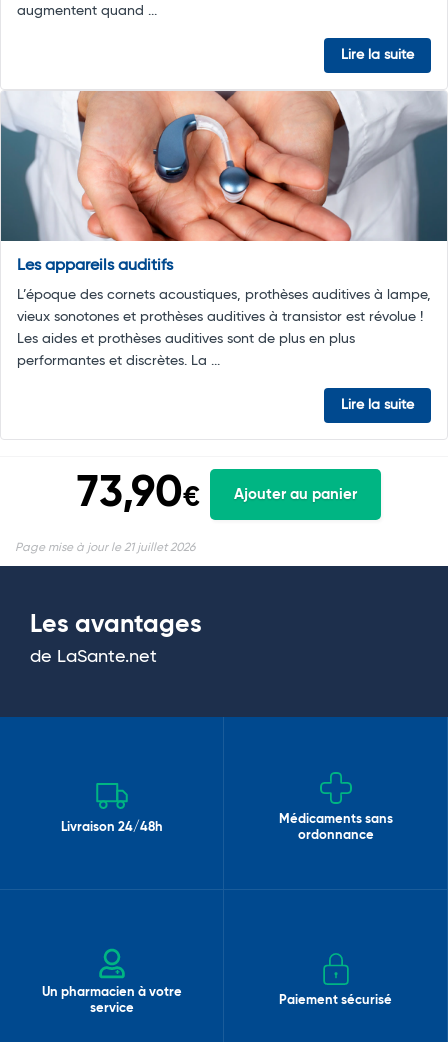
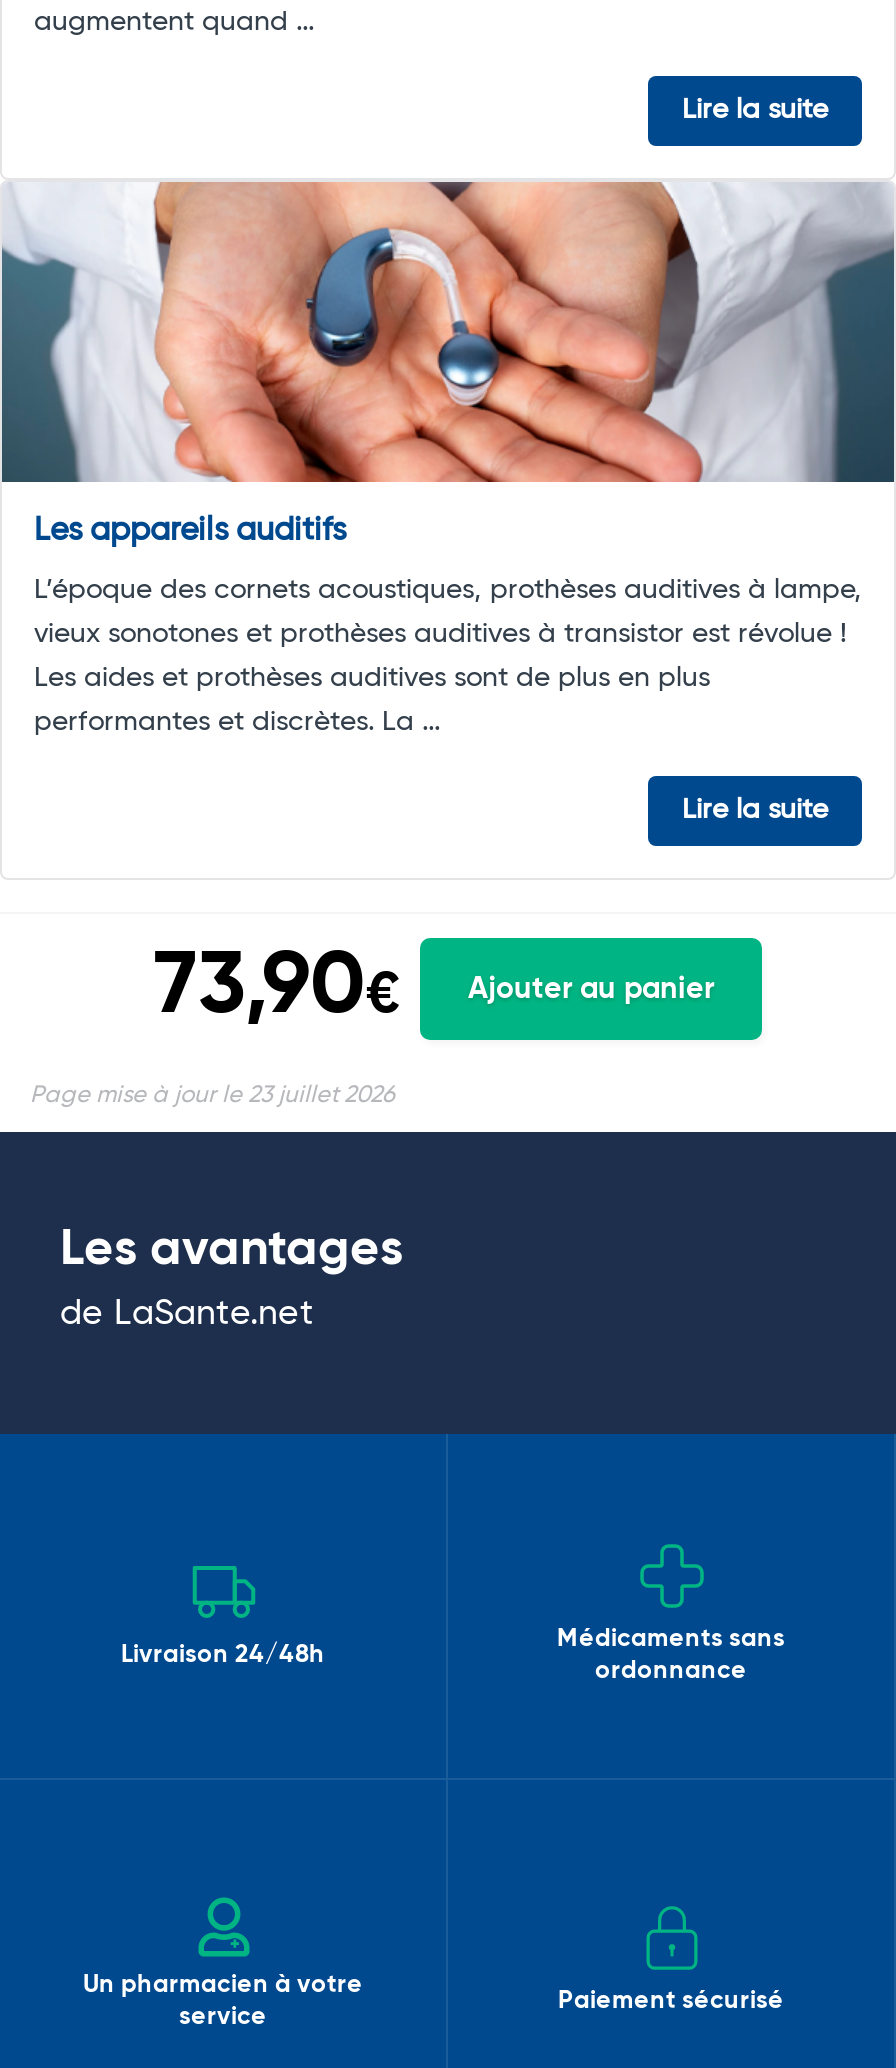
- Page mise à jour le 21 juillet 2026
+ Page mise à jour le 23 juillet 2026
